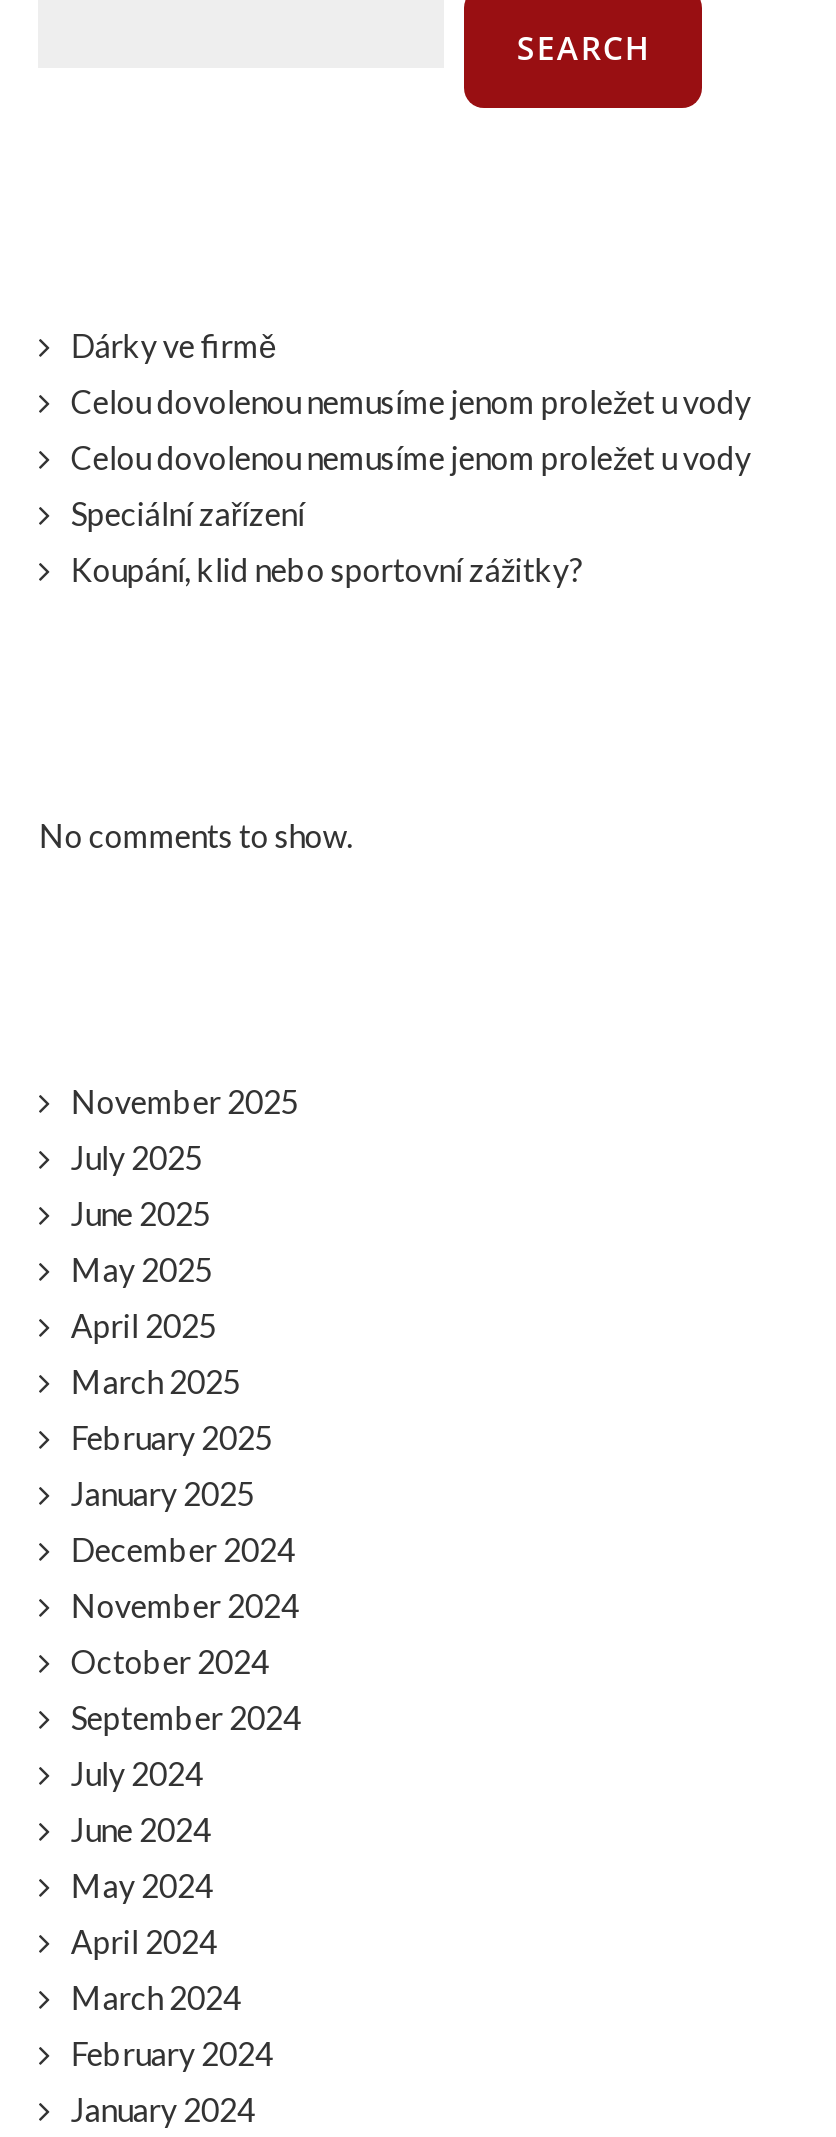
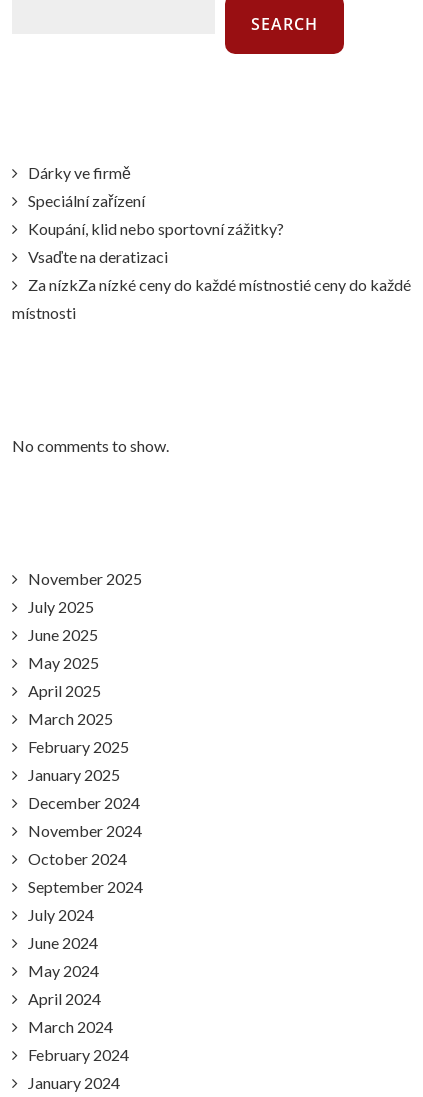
- Celou dovolenou nemusíme jenom proležet u vody
- Celou dovolenou nemusíme jenom proležet u vody

moved up: Speciální zařízení | Koupání, klid nebo sportovní zážitky?

+ Vsaďte na deratizaci
+ Za nízkZa nízké ceny do každé místnostié ceny do každé
+ místnosti
